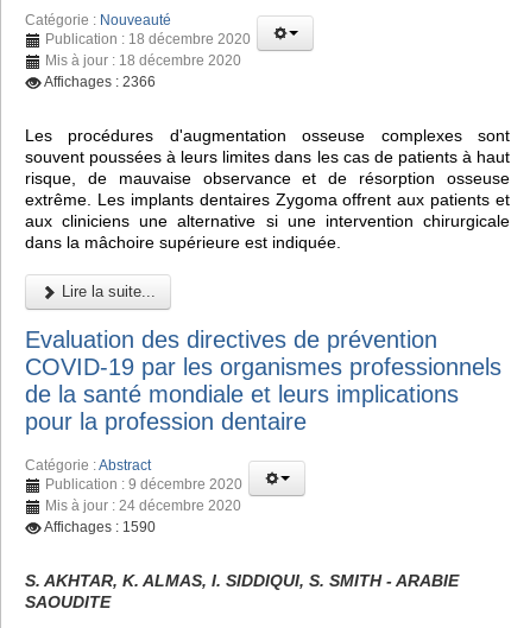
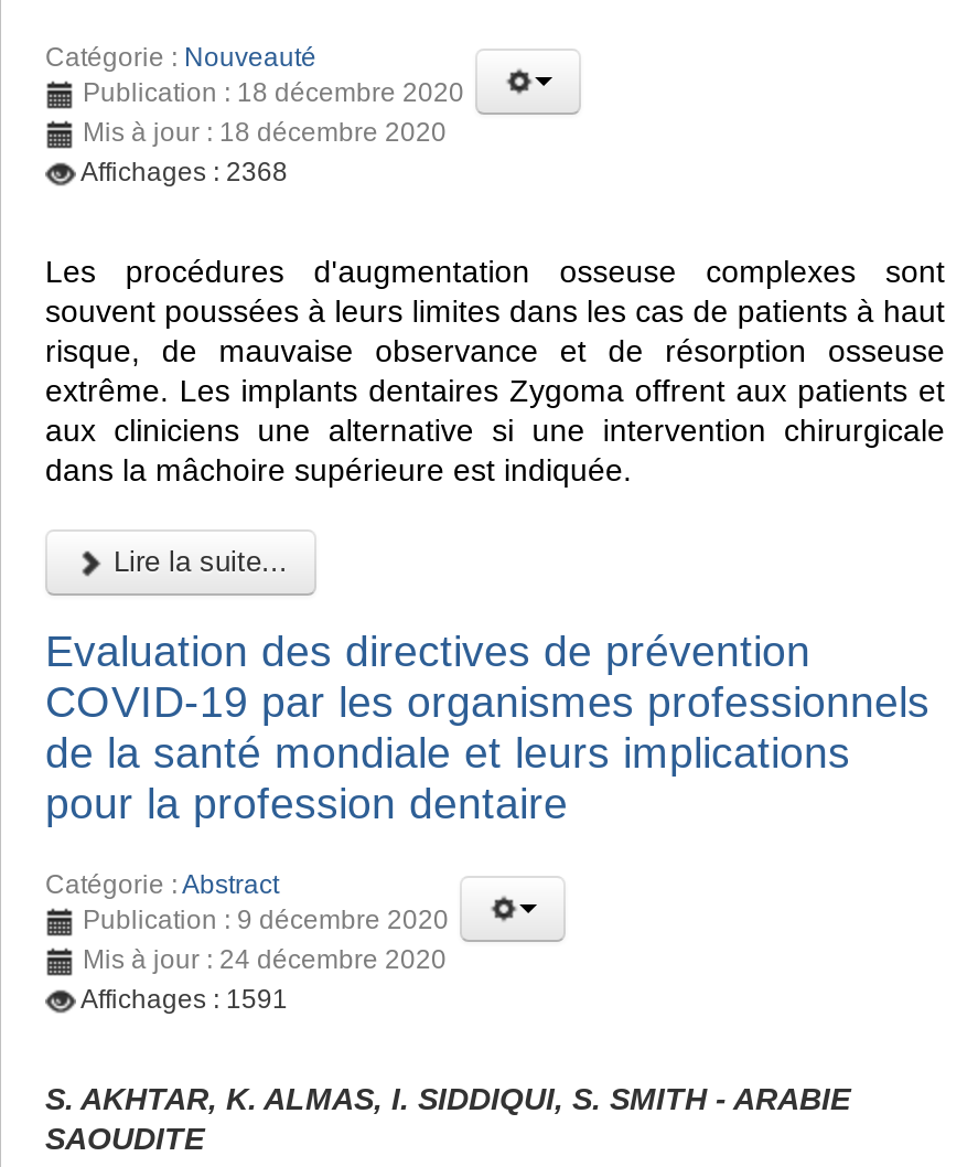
- Affichages : 2366
+ Affichages : 2368

- Affichages : 1590
+ Affichages : 1591
